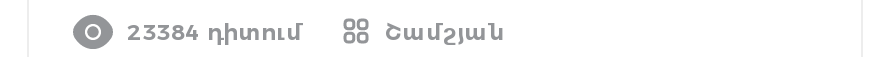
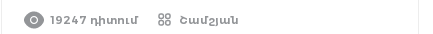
- 23384 դիտում
+ 19247 դիտում
